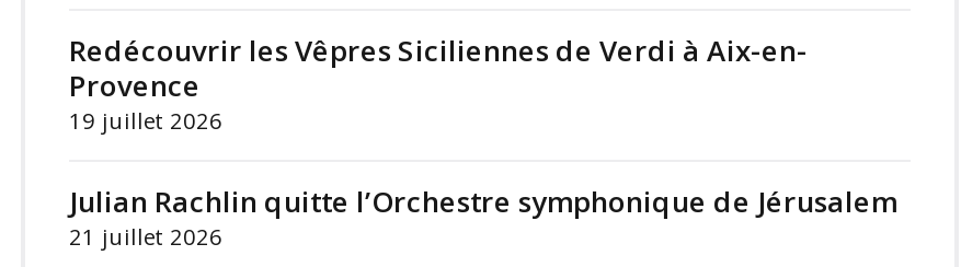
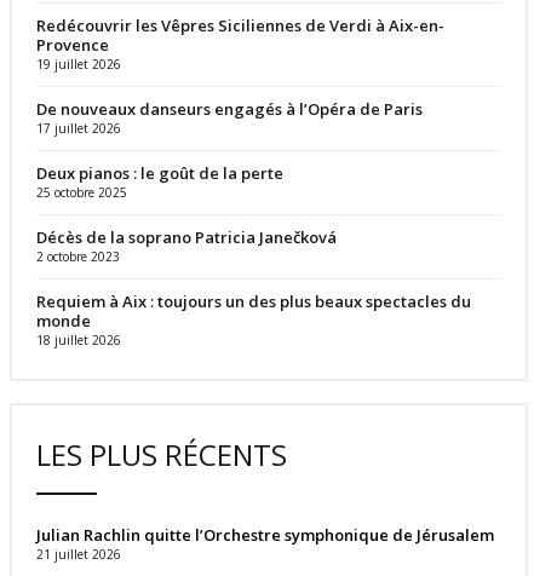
+ De nouveaux danseurs engagés à l’Opéra de Paris
+ 17 juillet 2026
+ Deux pianos : le goût de la perte
+ 25 octobre 2025
+ Décès de la soprano Patricia Janečková
+ 2 octobre 2023
+ Requiem à Aix : toujours un des plus beaux spectacles du
+ monde
+ 18 juillet 2026
+ LES PLUS RÉCENTS
